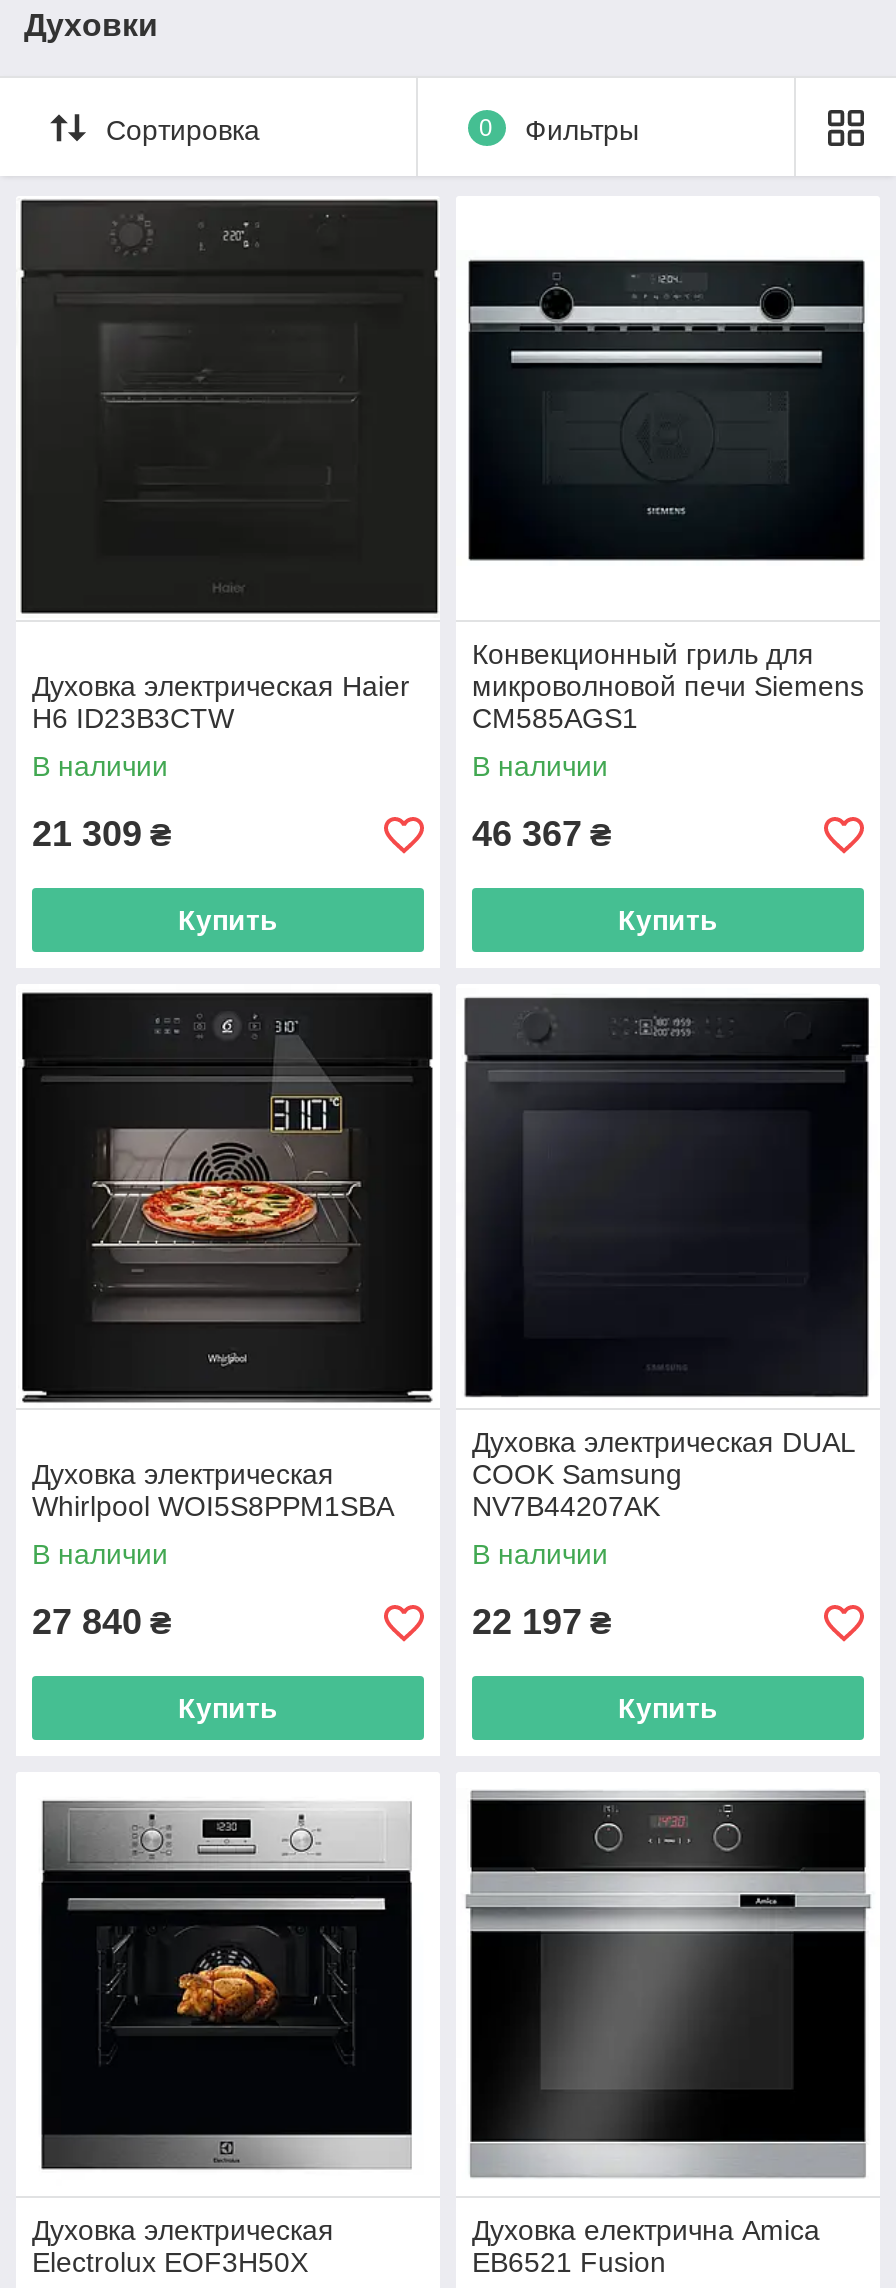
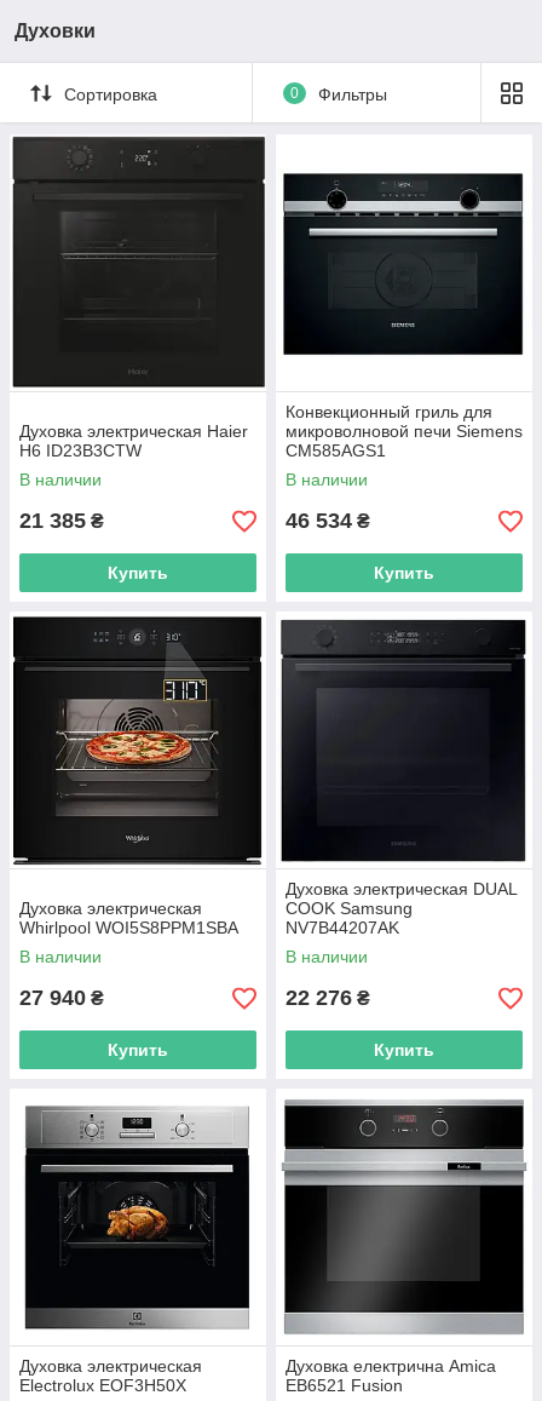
- 21 309 ₴
+ 21 385 ₴

- 46 367 ₴
+ 46 534 ₴

- 27 840 ₴
+ 27 940 ₴

- 22 197 ₴
+ 22 276 ₴
